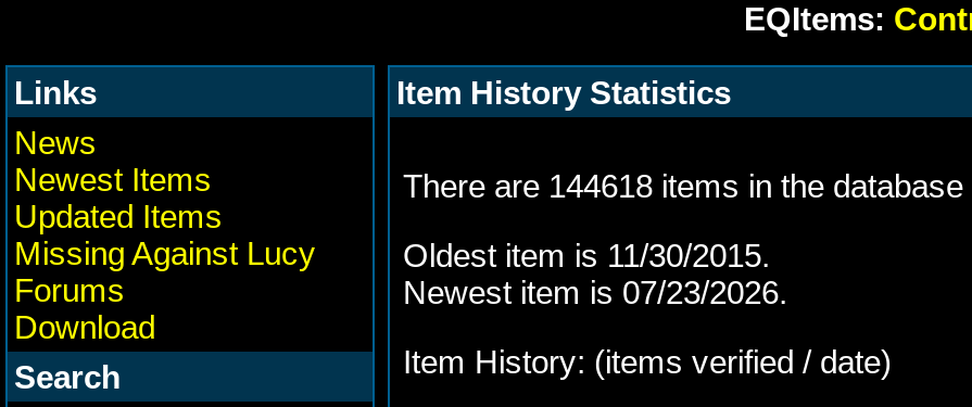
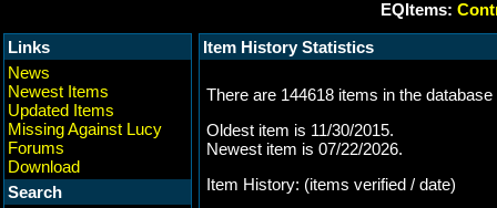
- Newest item is 07/23/2026.
+ Newest item is 07/22/2026.
